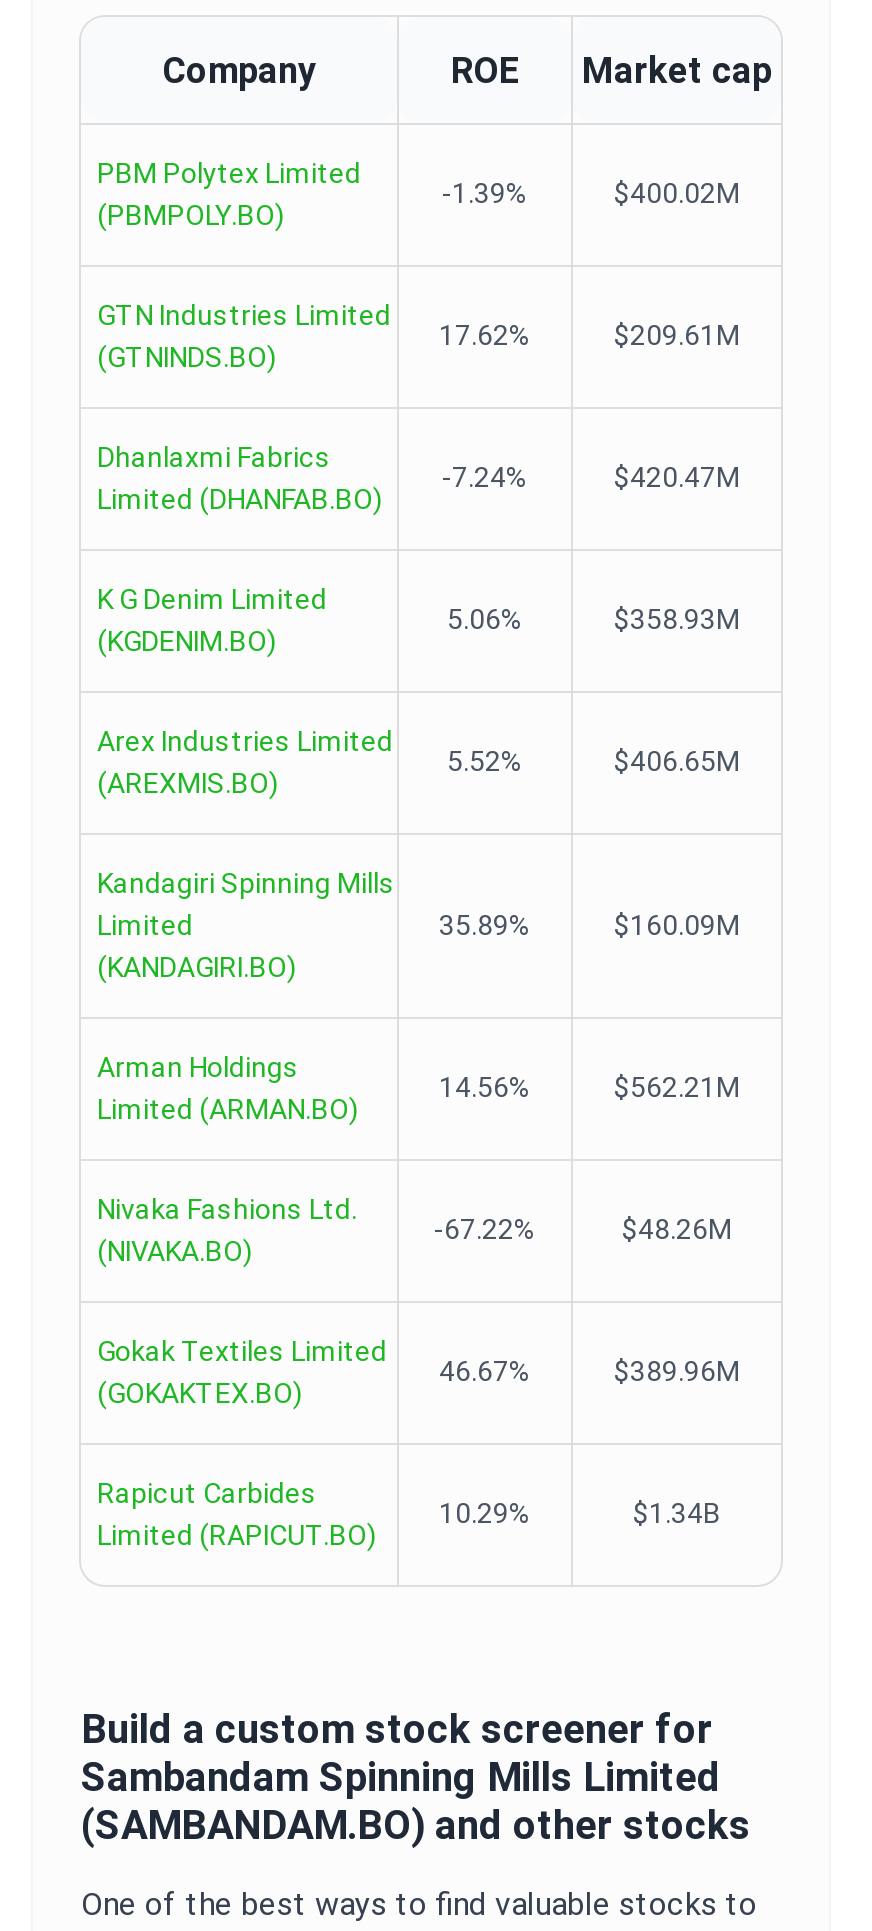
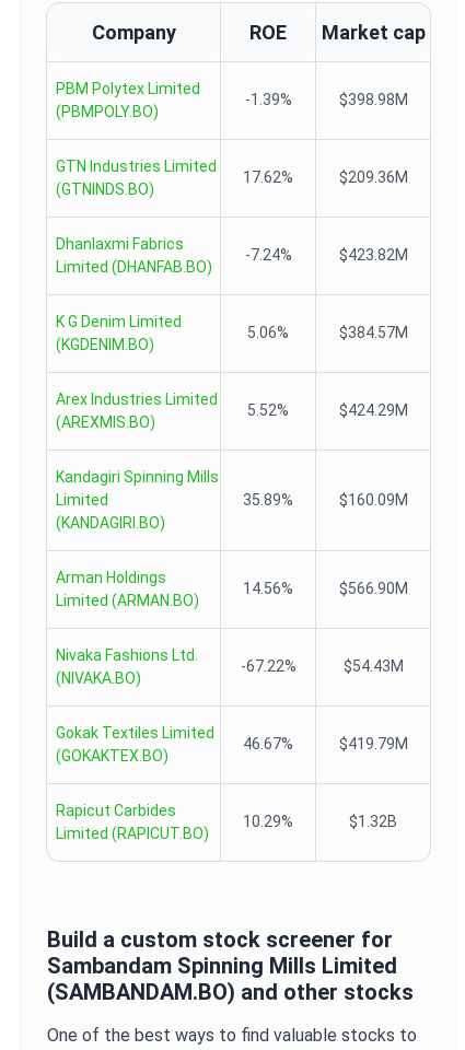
- $400.02M
+ $398.98M

- $209.61M
+ $209.36M

- $420.47M
+ $423.82M

- $358.93M
+ $384.57M

- $406.65M
+ $424.29M

- $562.21M
+ $566.90M

- $48.26M
+ $54.43M

- $389.96M
+ $419.79M

- $1.34B
+ $1.32B
